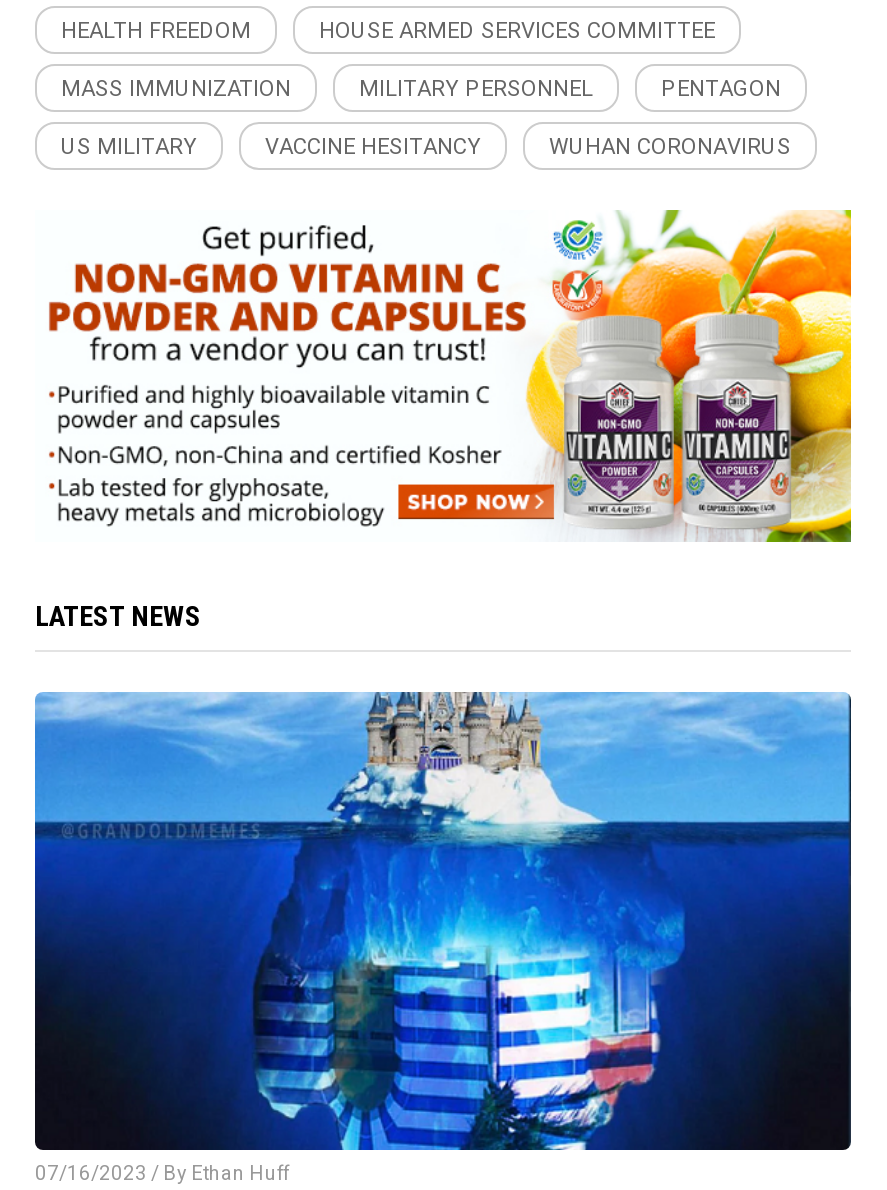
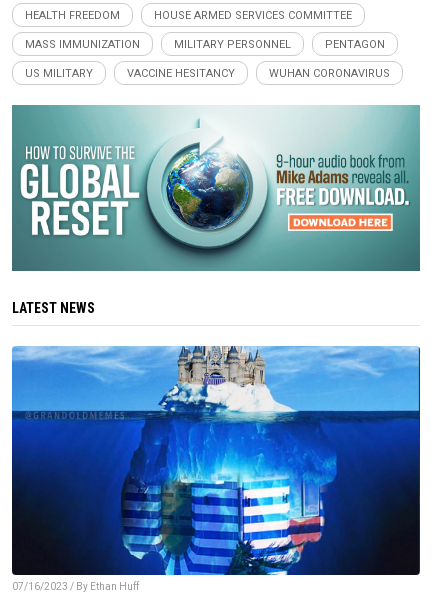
- [image]
+ [image]
